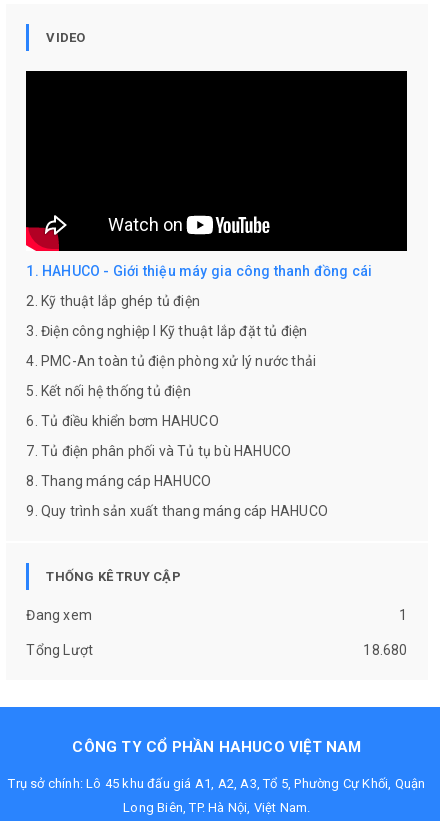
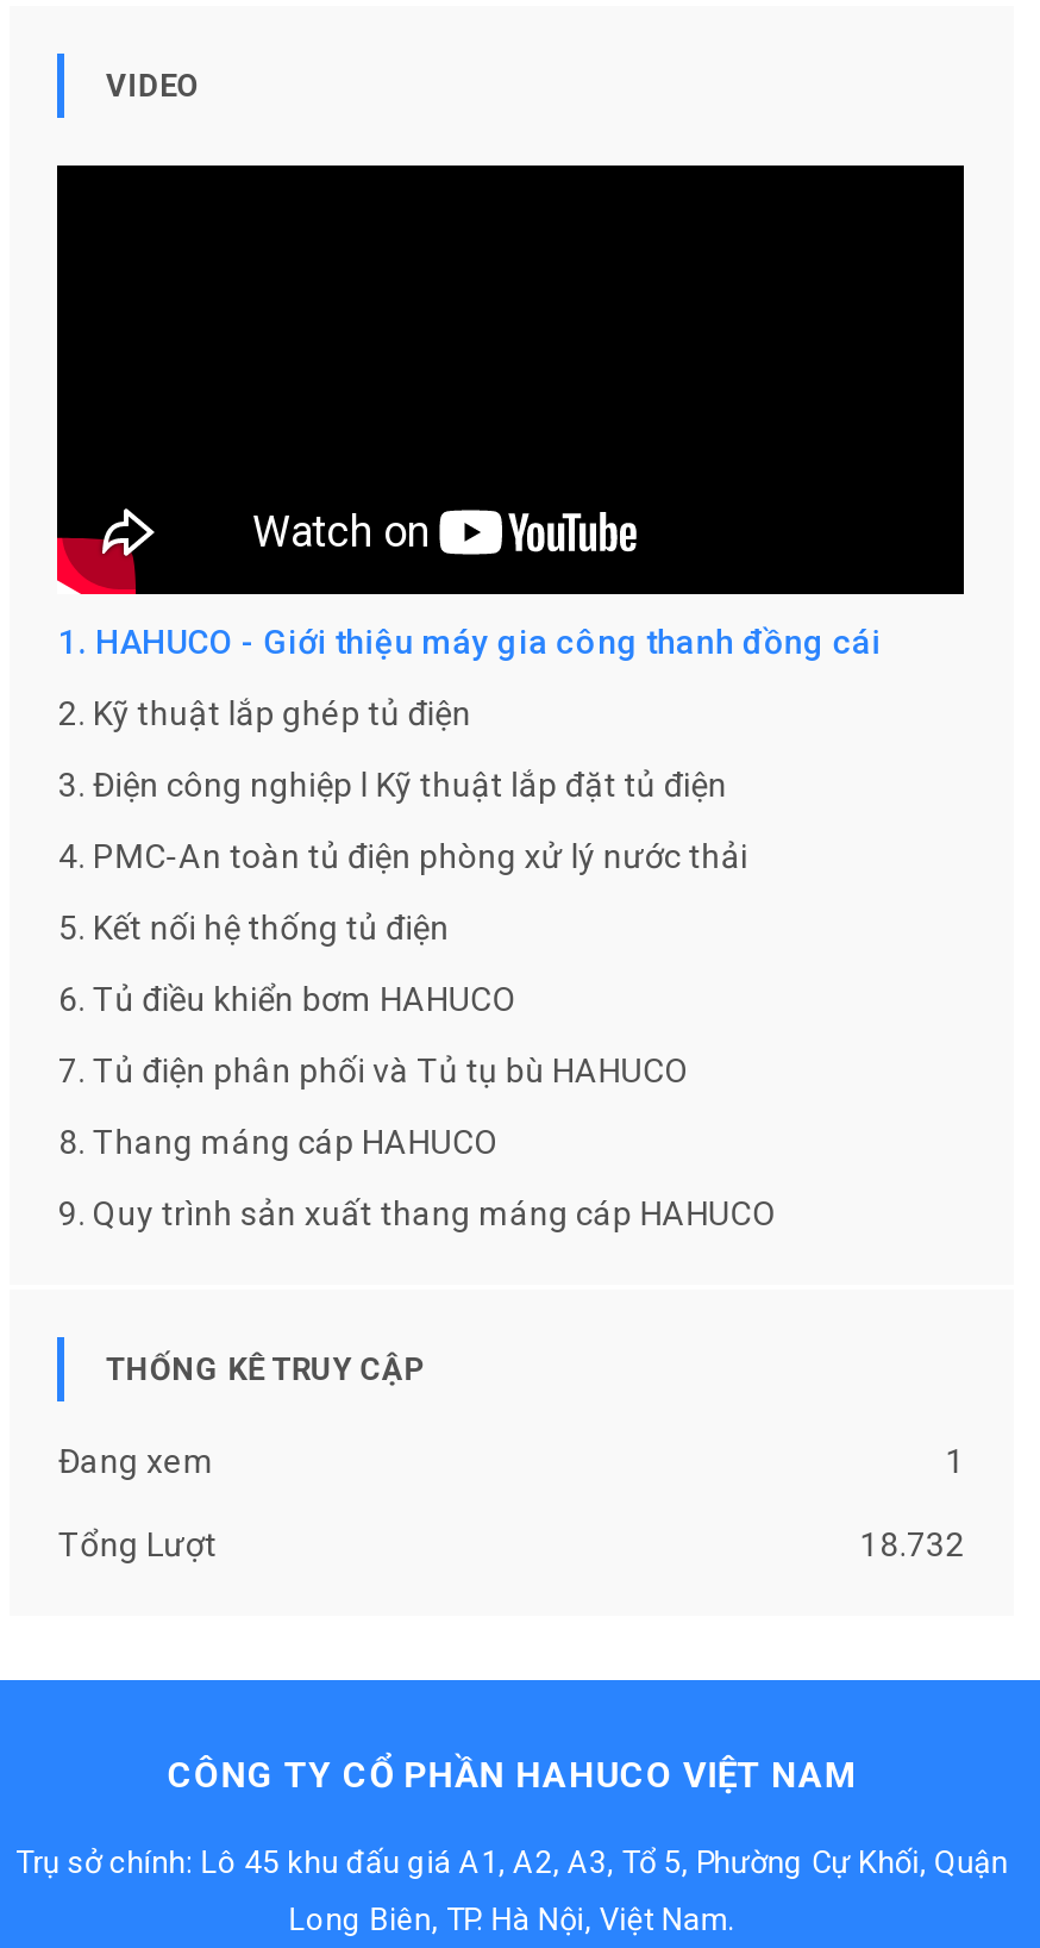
- 18.680
+ 18.732
